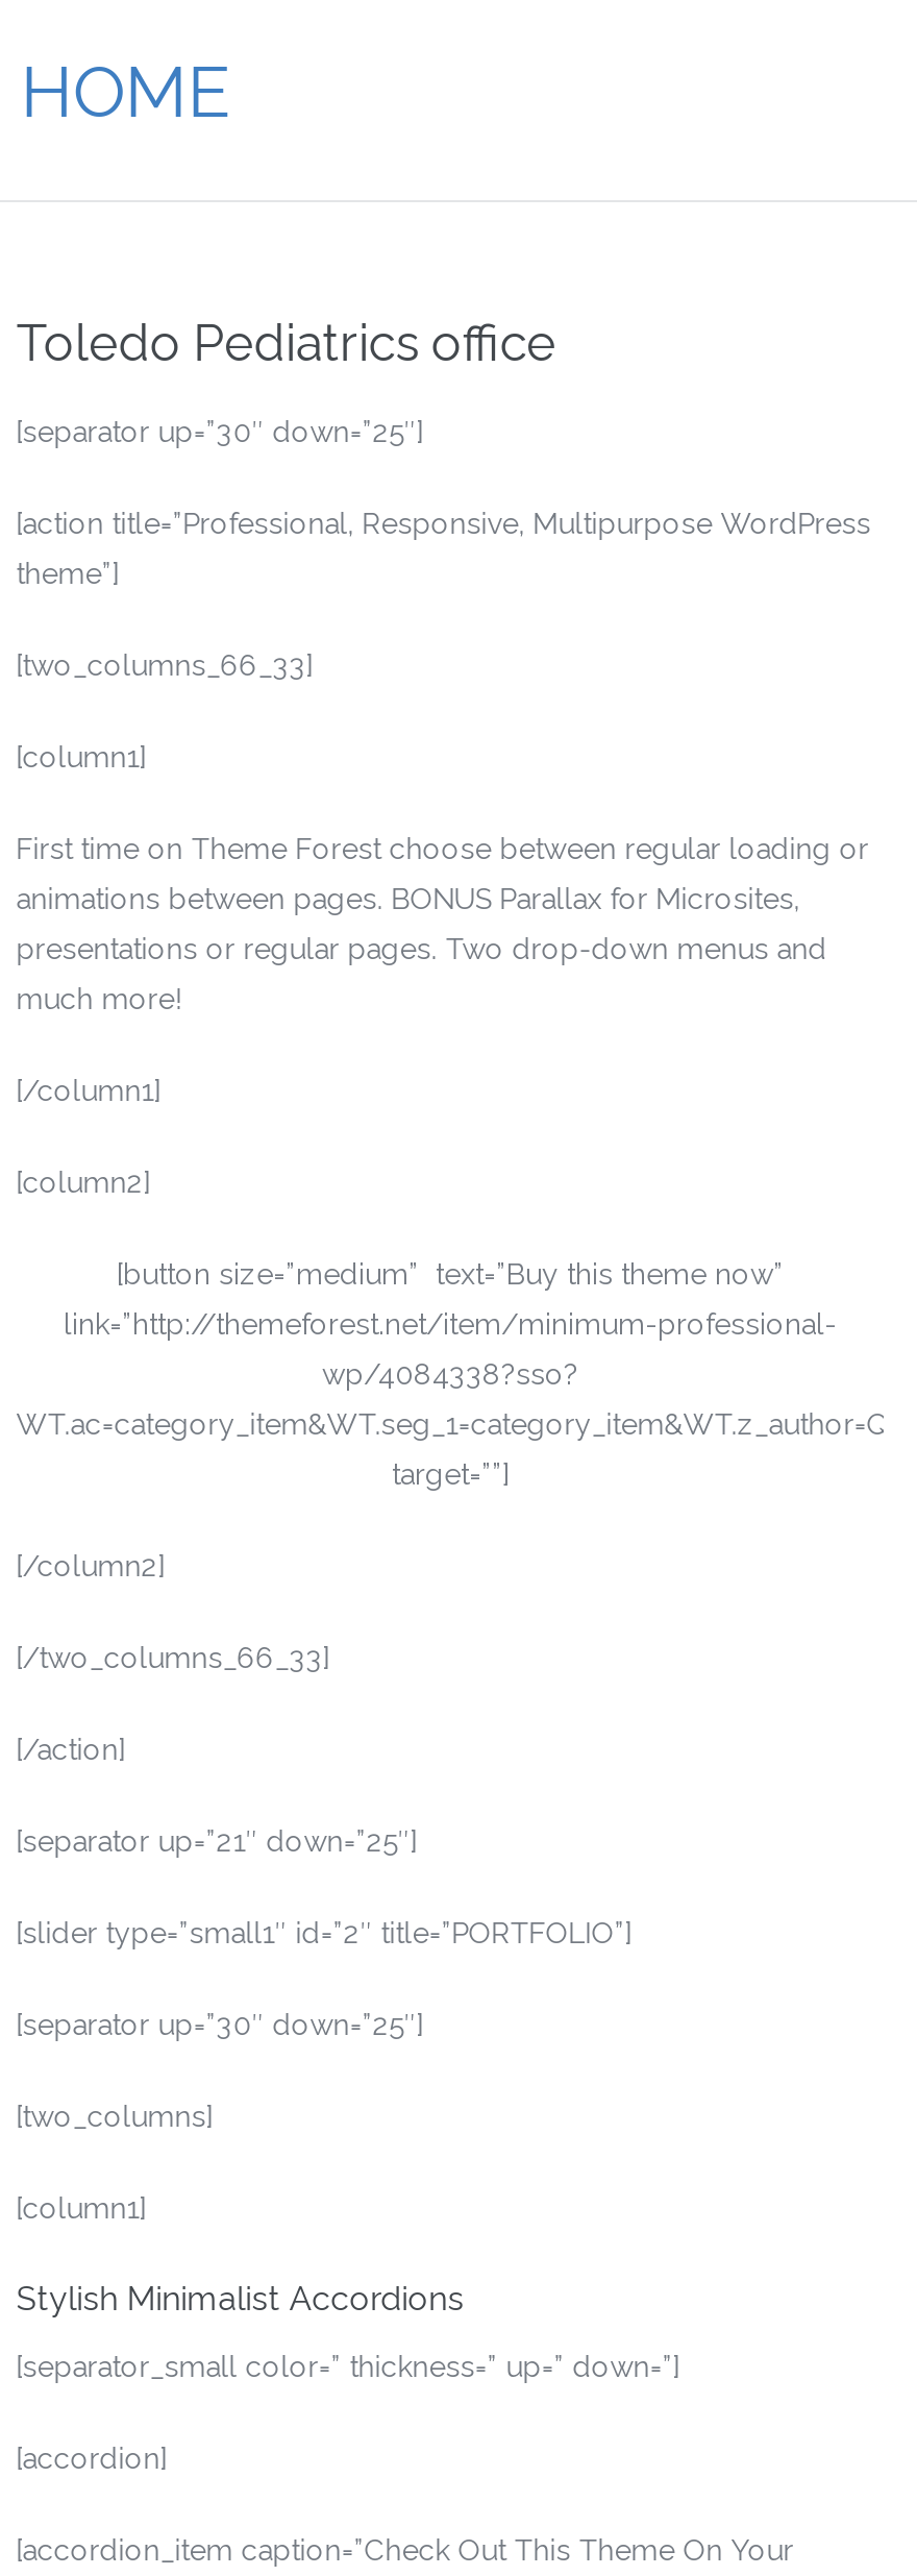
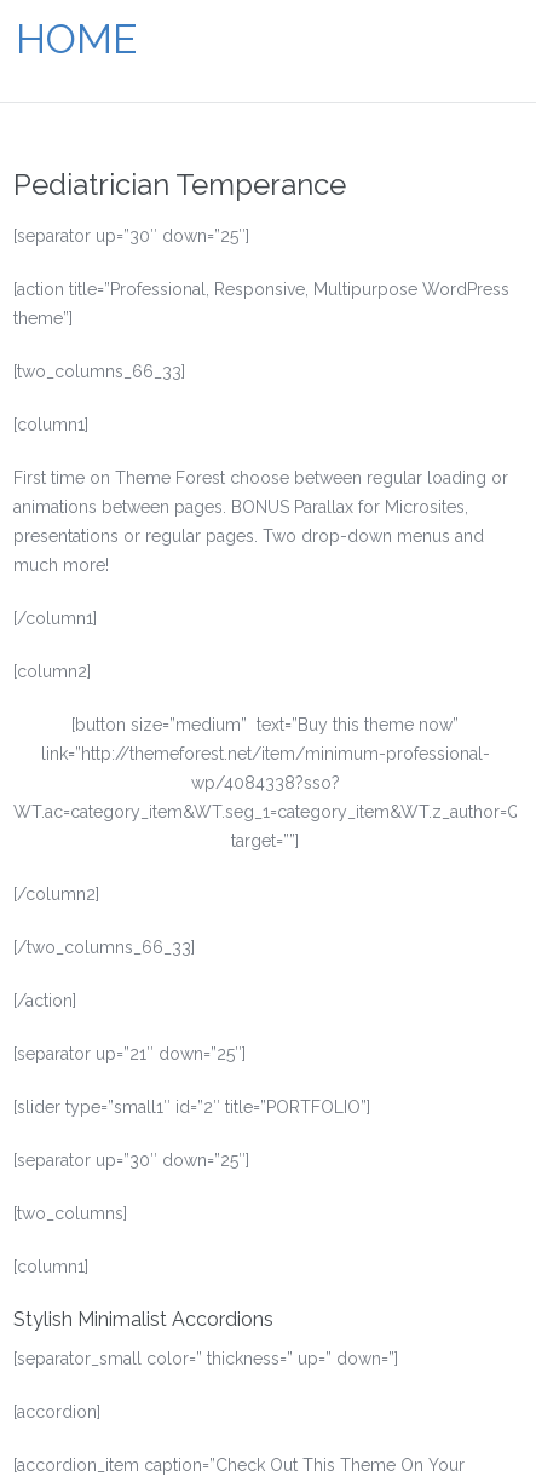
- Toledo Pediatrics office
+ Pediatrician Temperance
